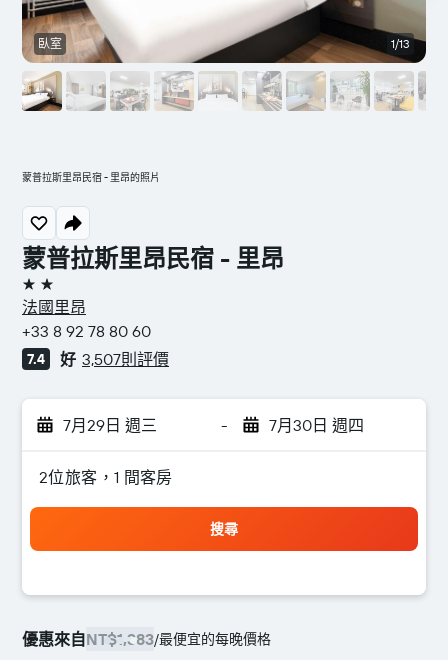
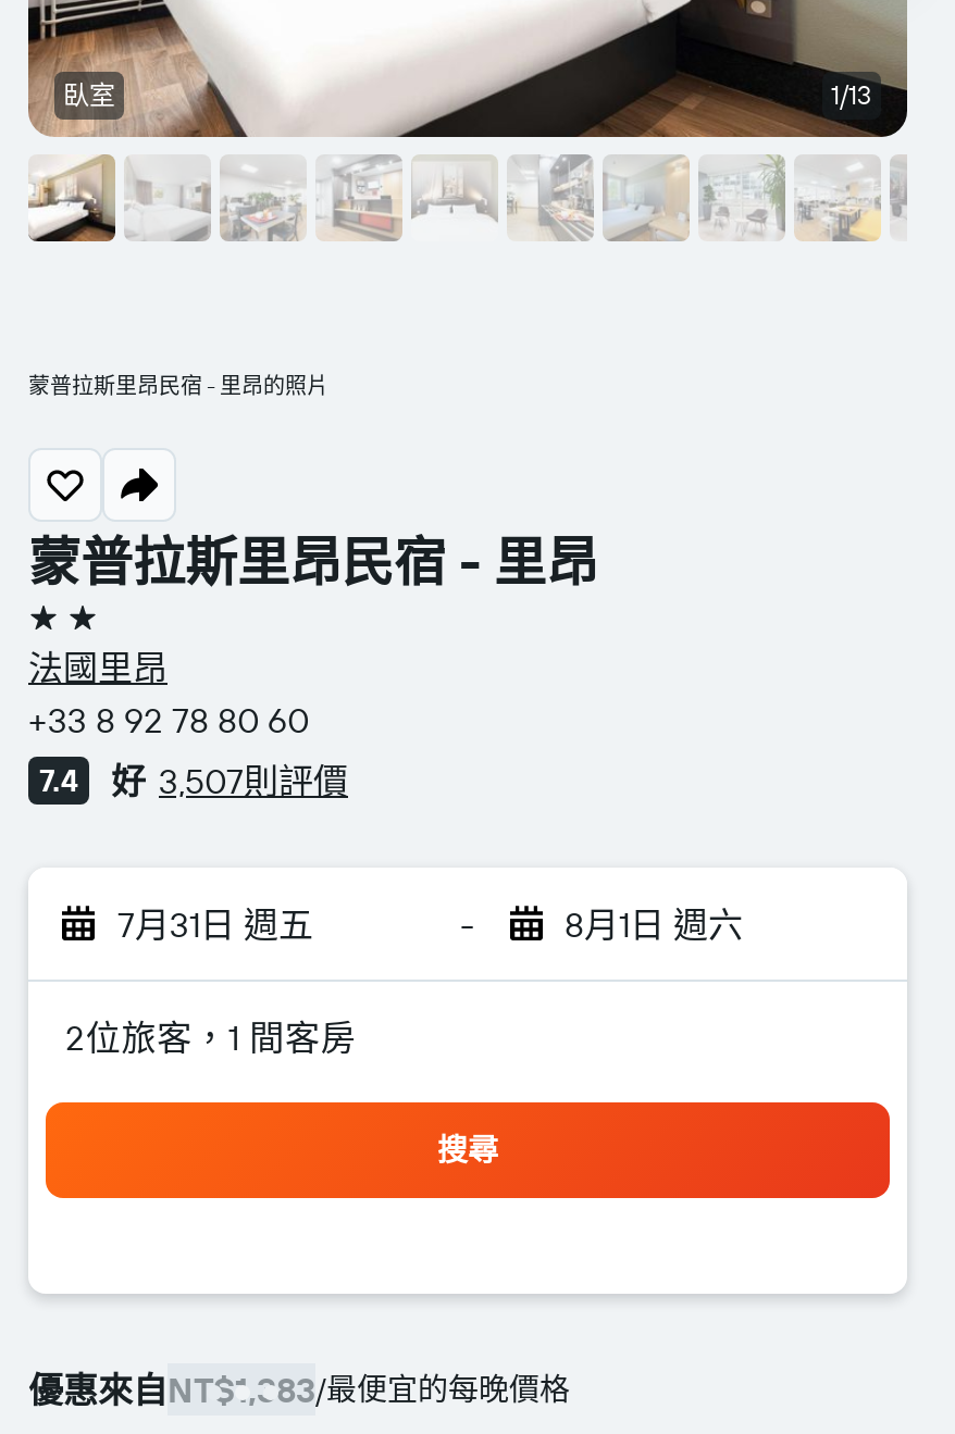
- 7月29日 週三
+ 7月31日 週五

- 7月30日 週四
+ 8月1日 週六
